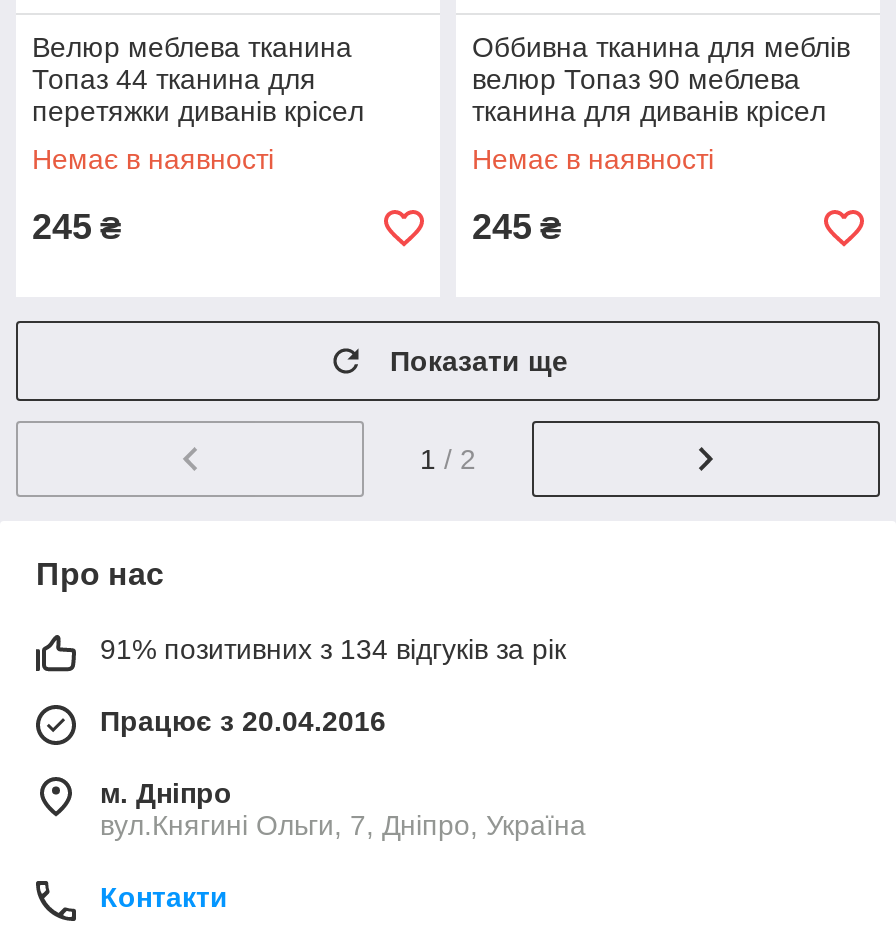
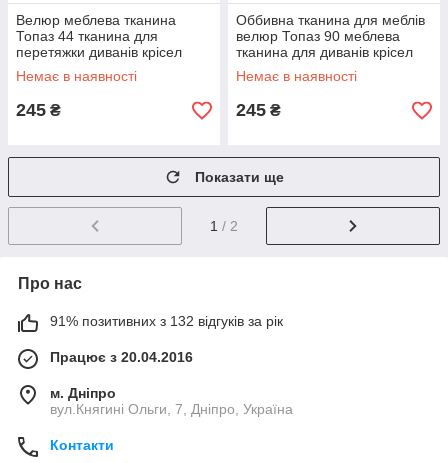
- 91% позитивних з 134 відгуків за рік
+ 91% позитивних з 132 відгуків за рік
